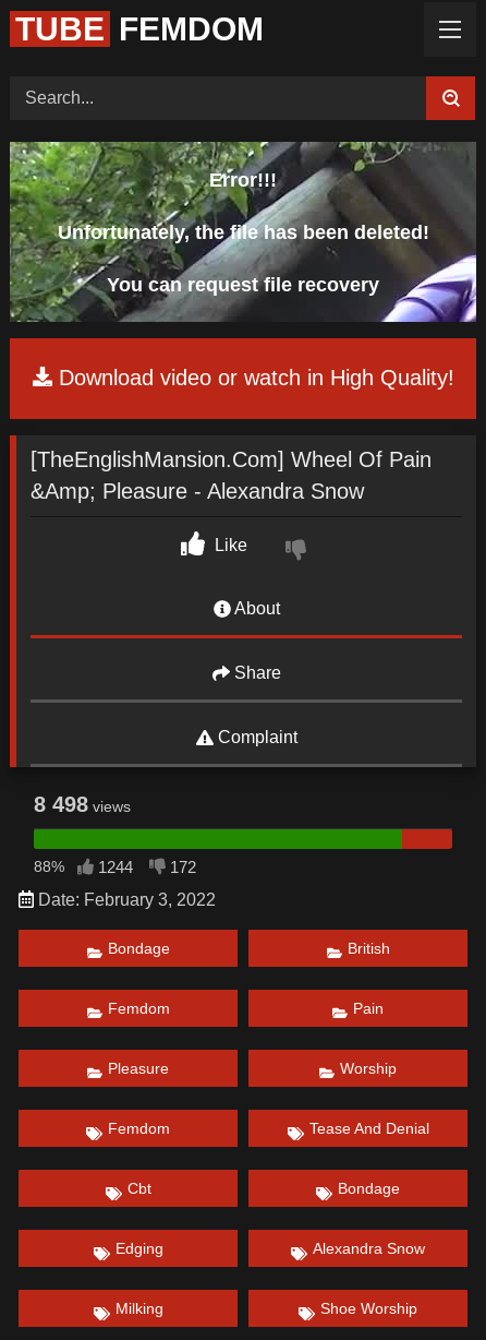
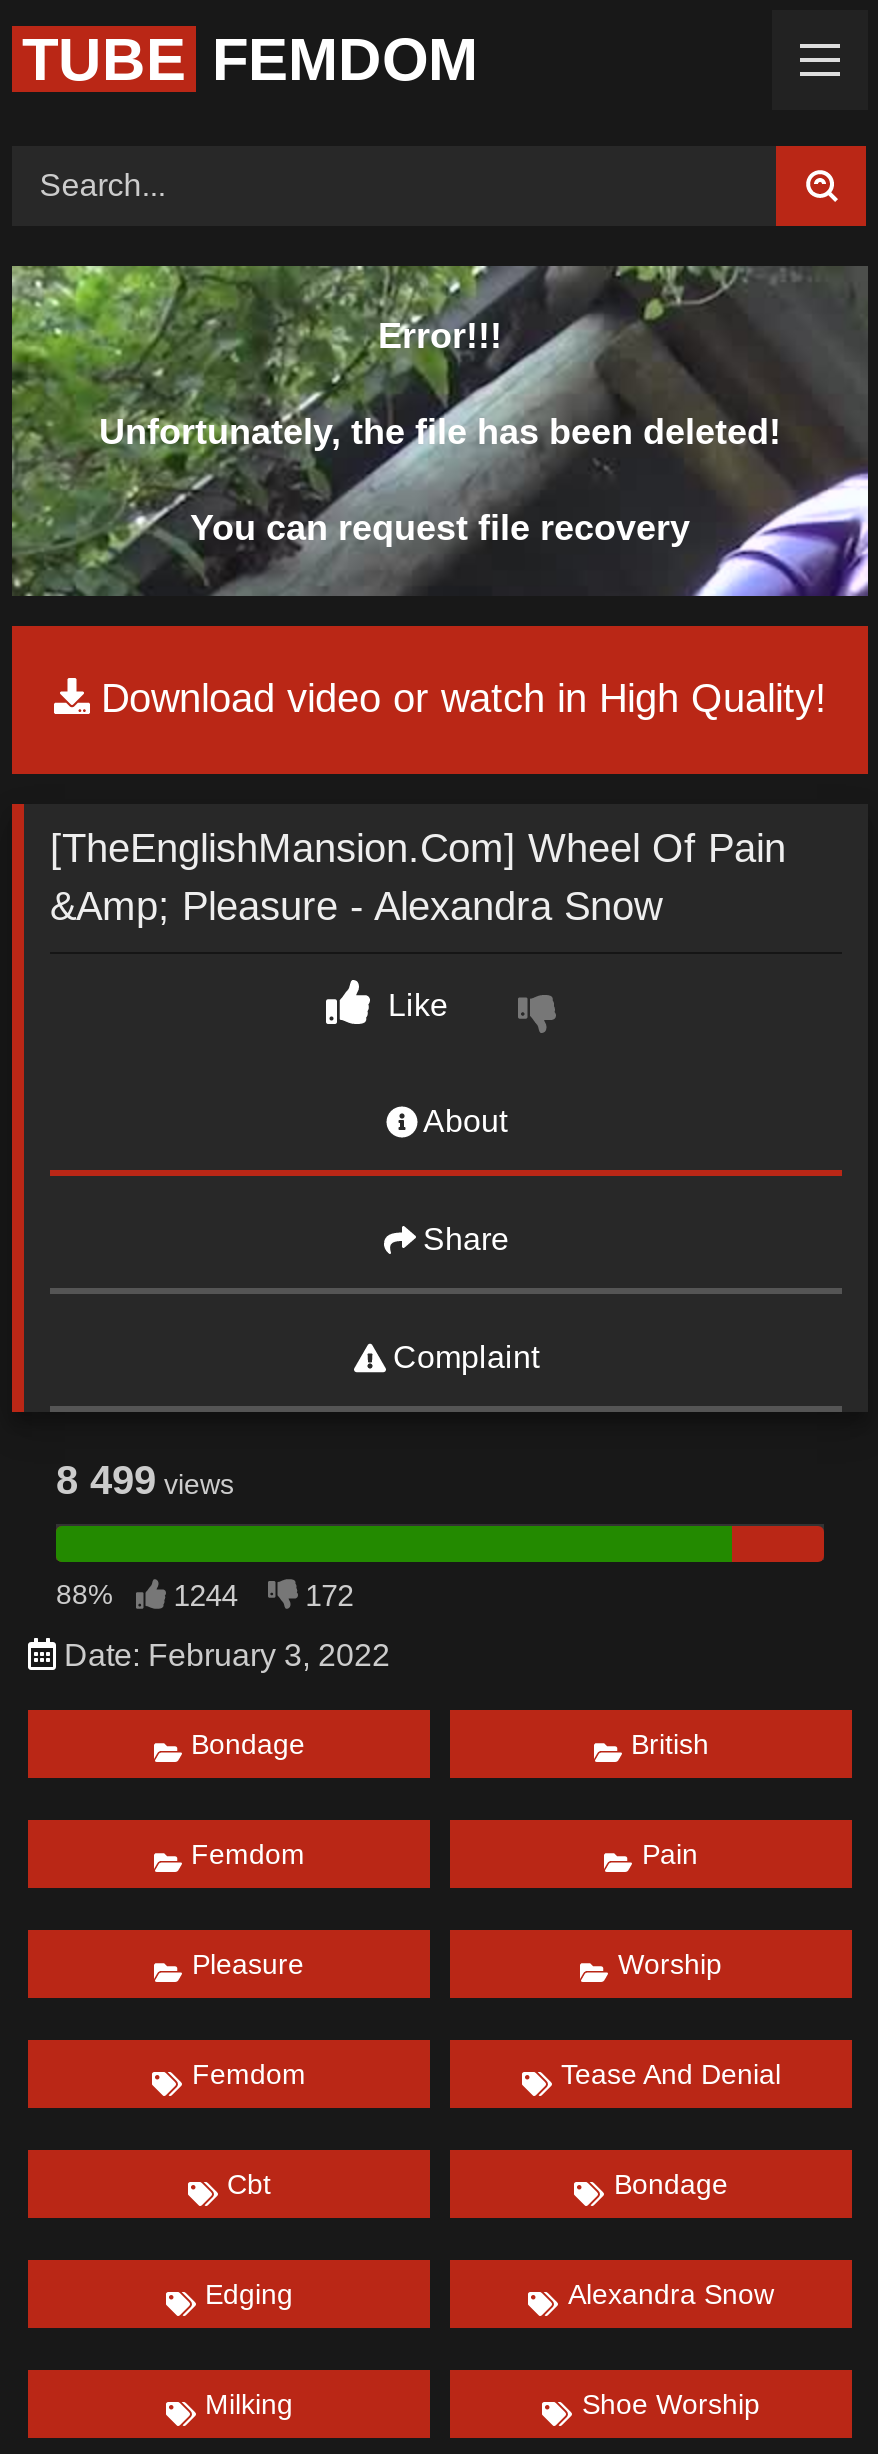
- 8 498 views
+ 8 499 views
